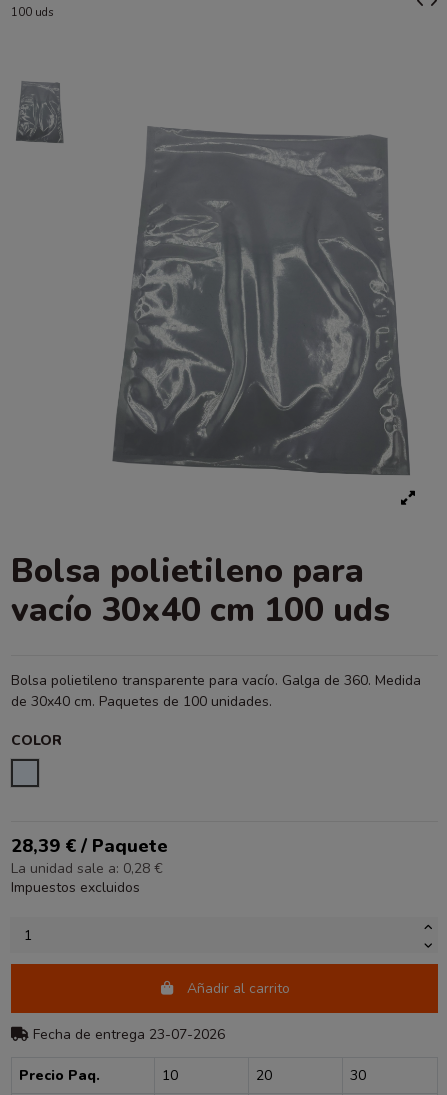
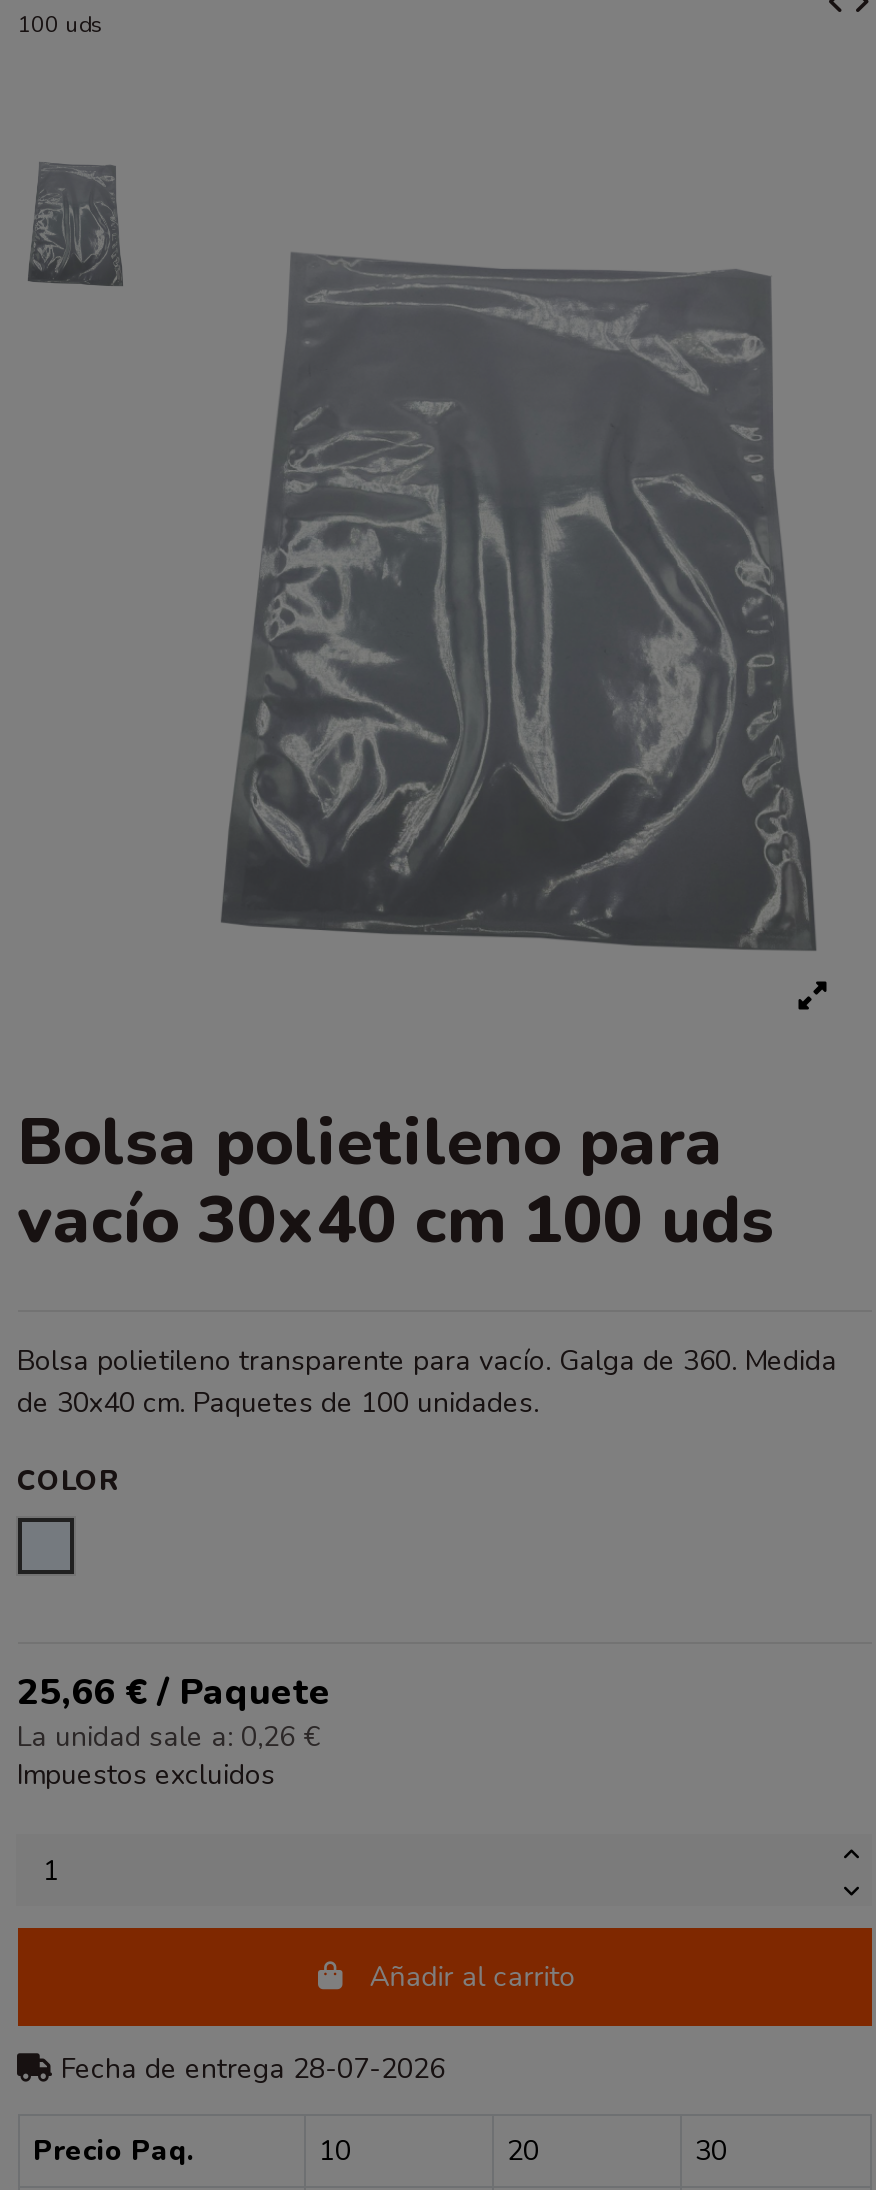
- 28,39 € / Paquete
+ 25,66 € / Paquete

- La unidad sale a: 0,28 €
+ La unidad sale a: 0,26 €

- Fecha de entrega 23-07-2026
+ Fecha de entrega 28-07-2026
